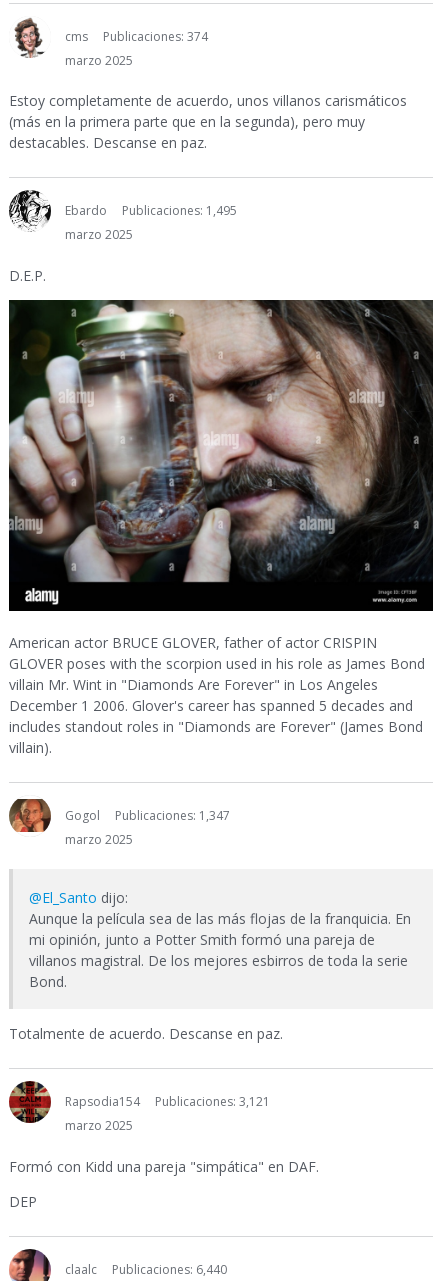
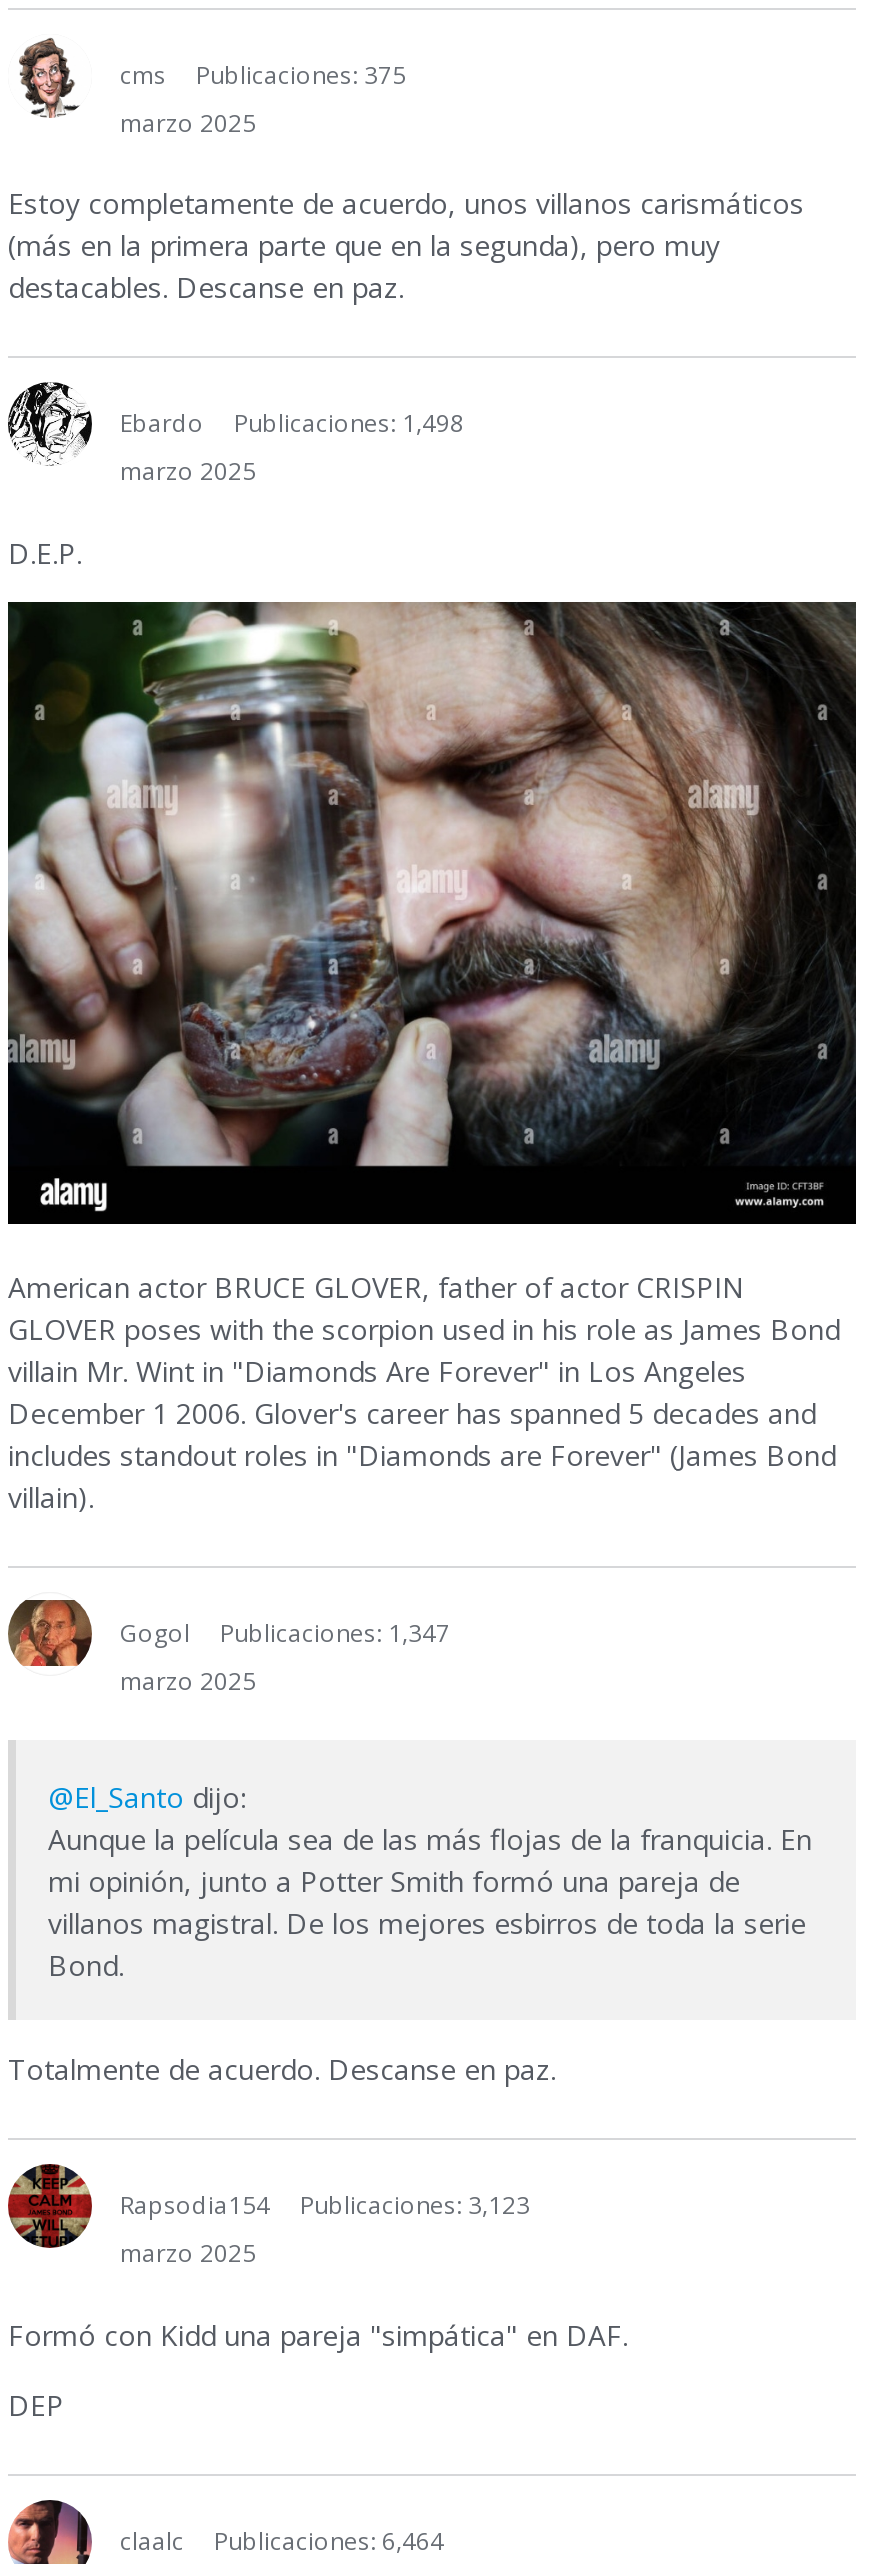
- Publicaciones: 374
+ Publicaciones: 375

- Publicaciones: 1,495
+ Publicaciones: 1,498

- Publicaciones: 3,121
+ Publicaciones: 3,123

- Publicaciones: 6,440
+ Publicaciones: 6,464
